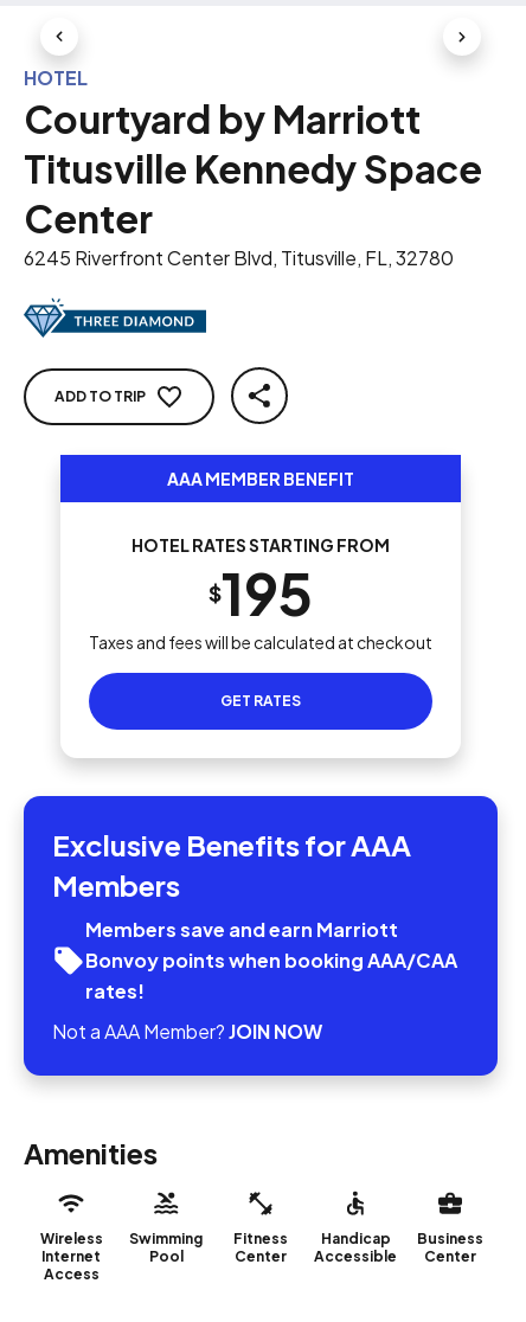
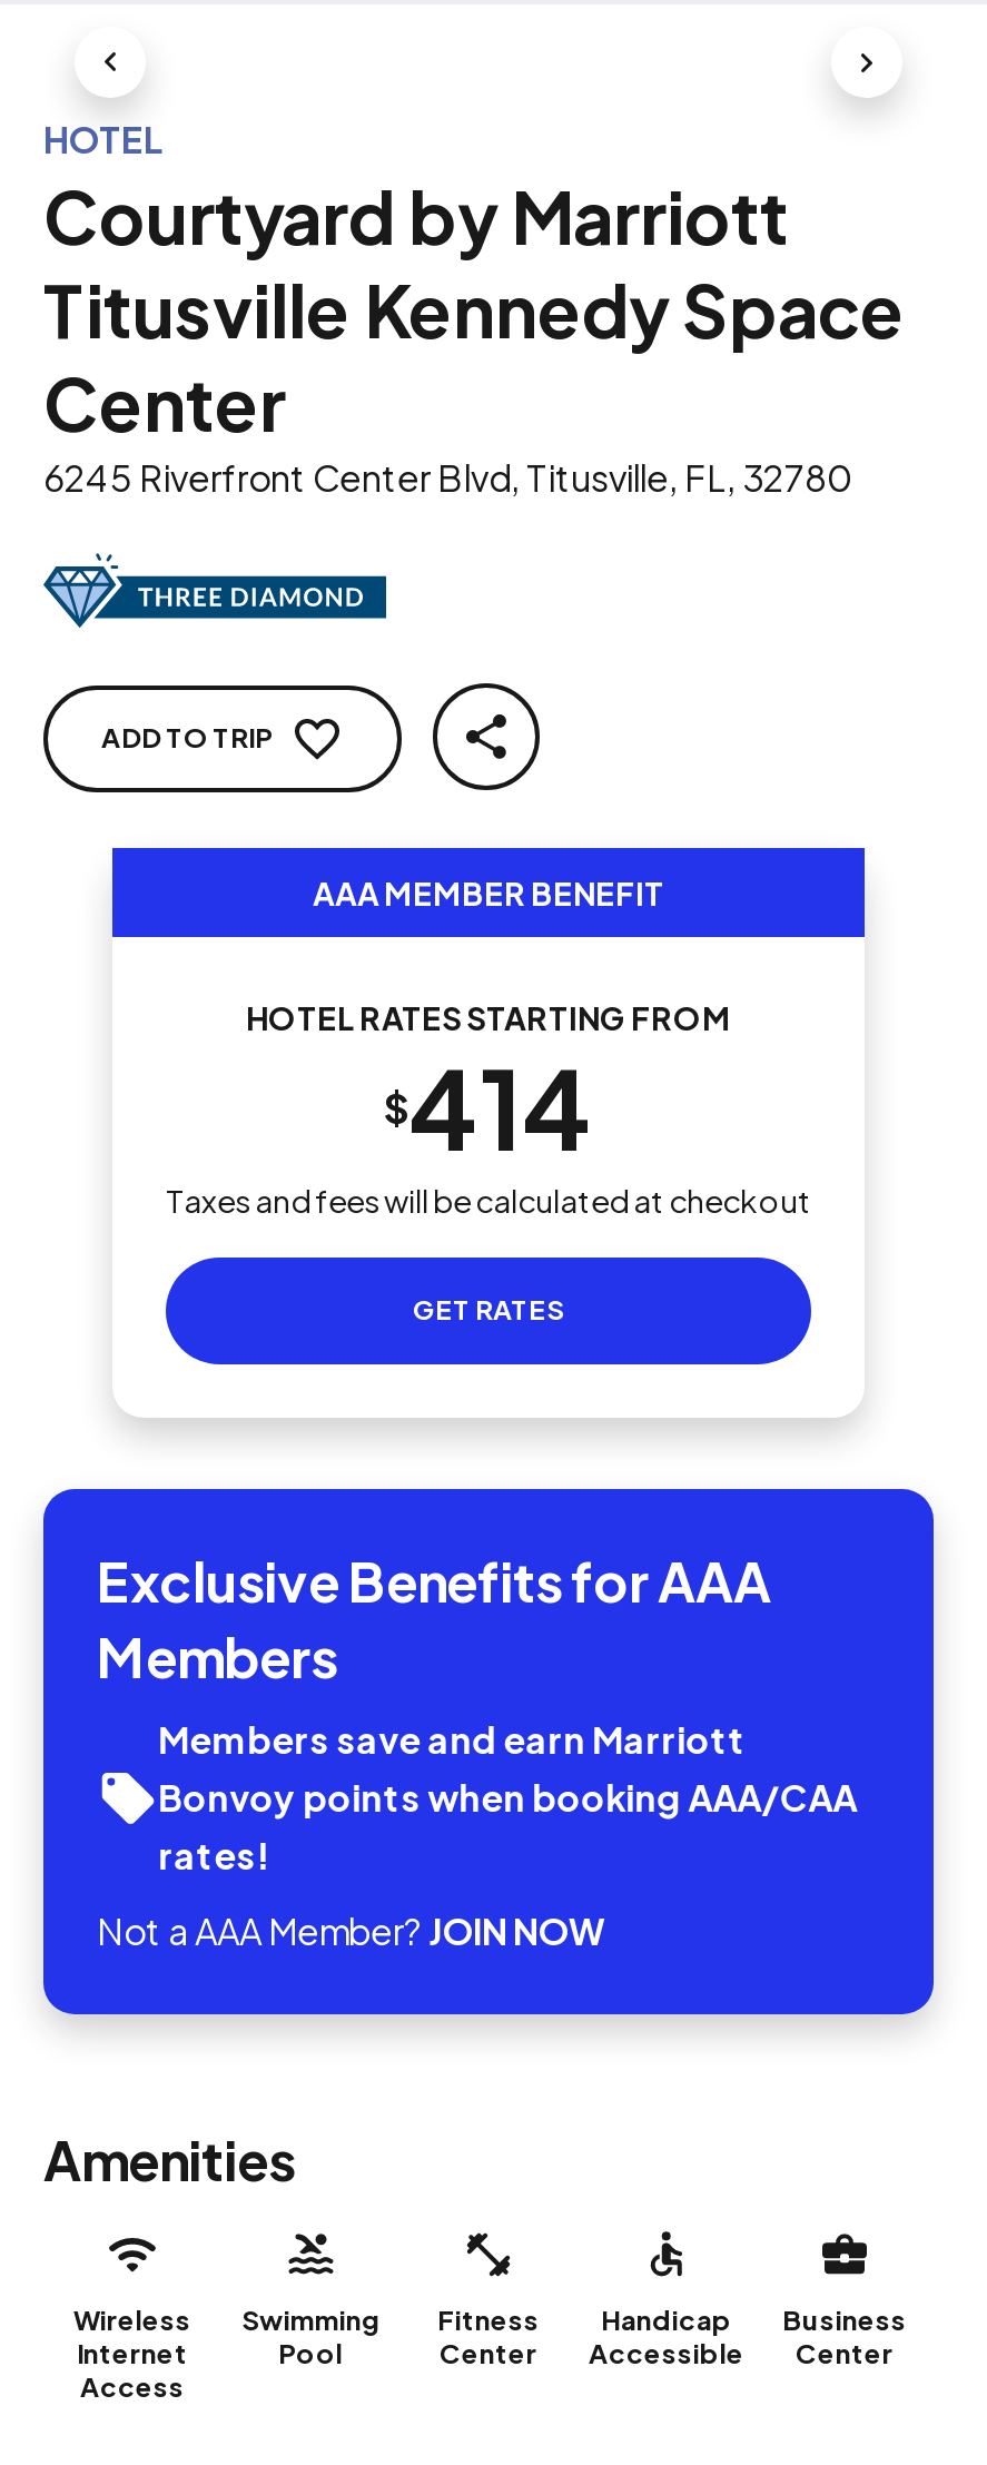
- $195
+ $414
